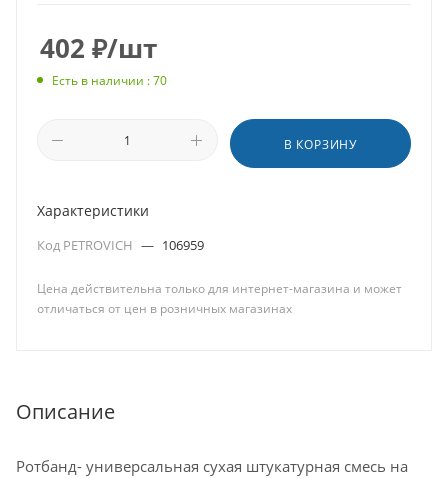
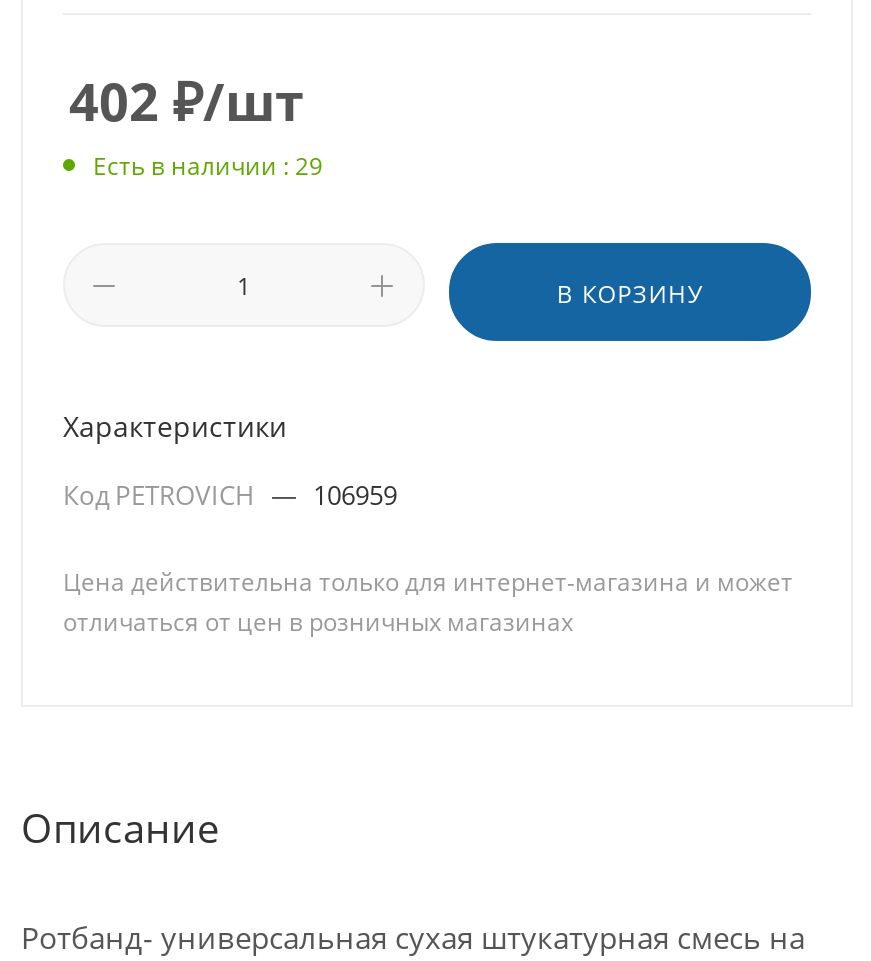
- Есть в наличии : 70
+ Есть в наличии : 29
